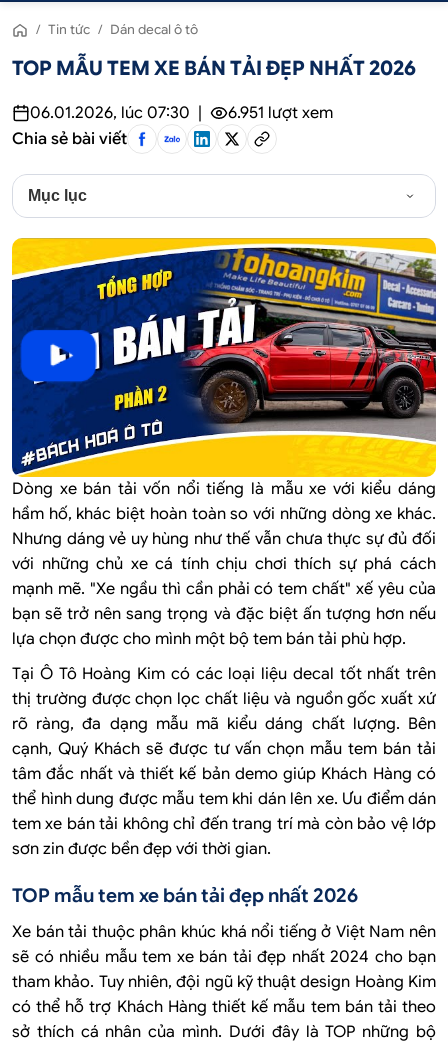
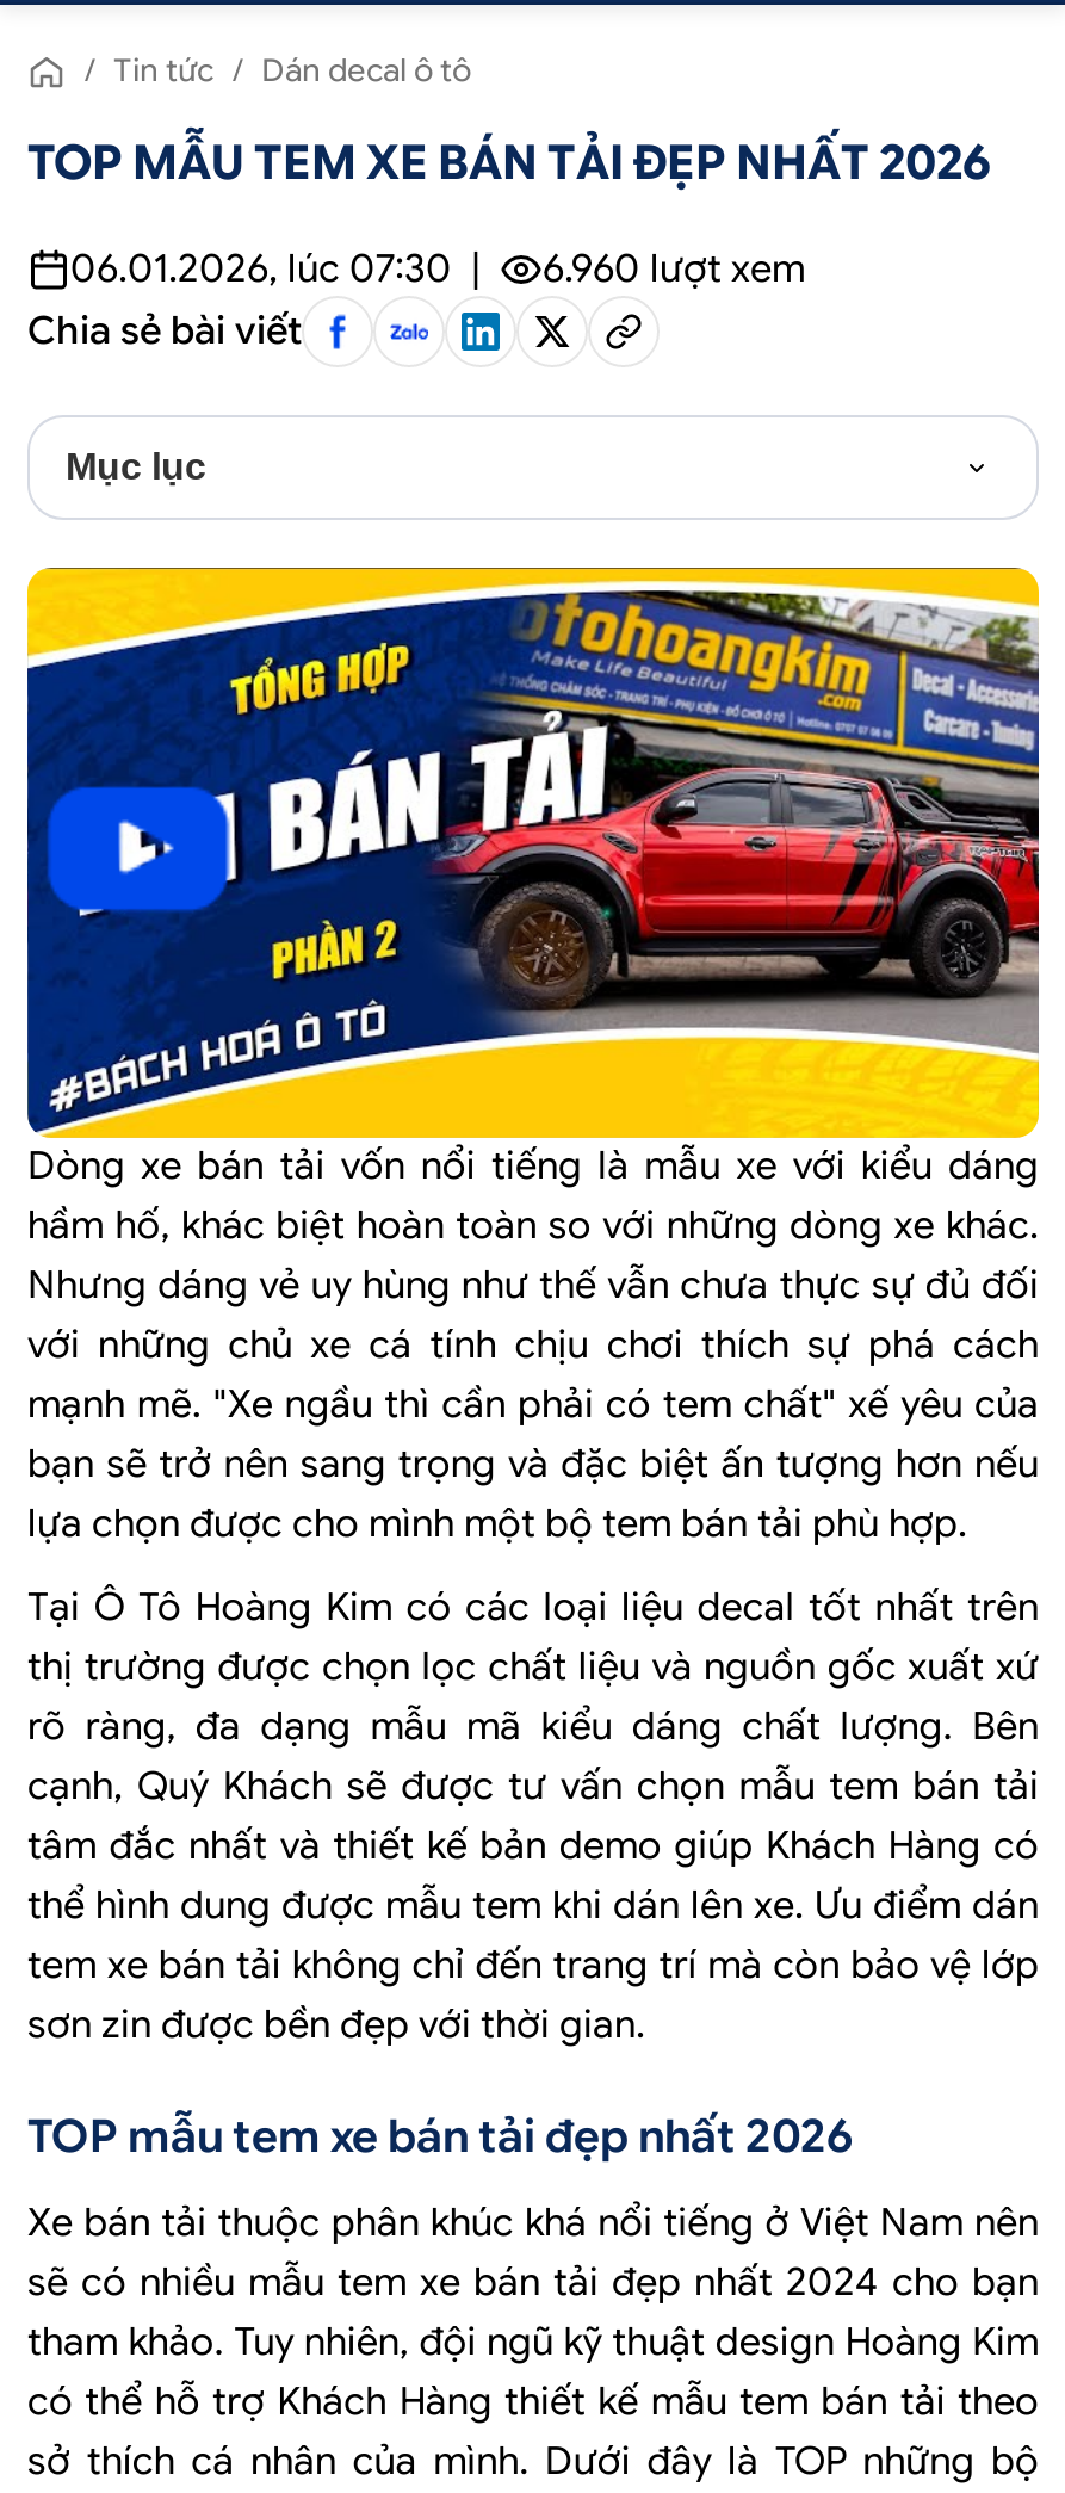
- 6.951 lượt xem
+ 6.960 lượt xem
